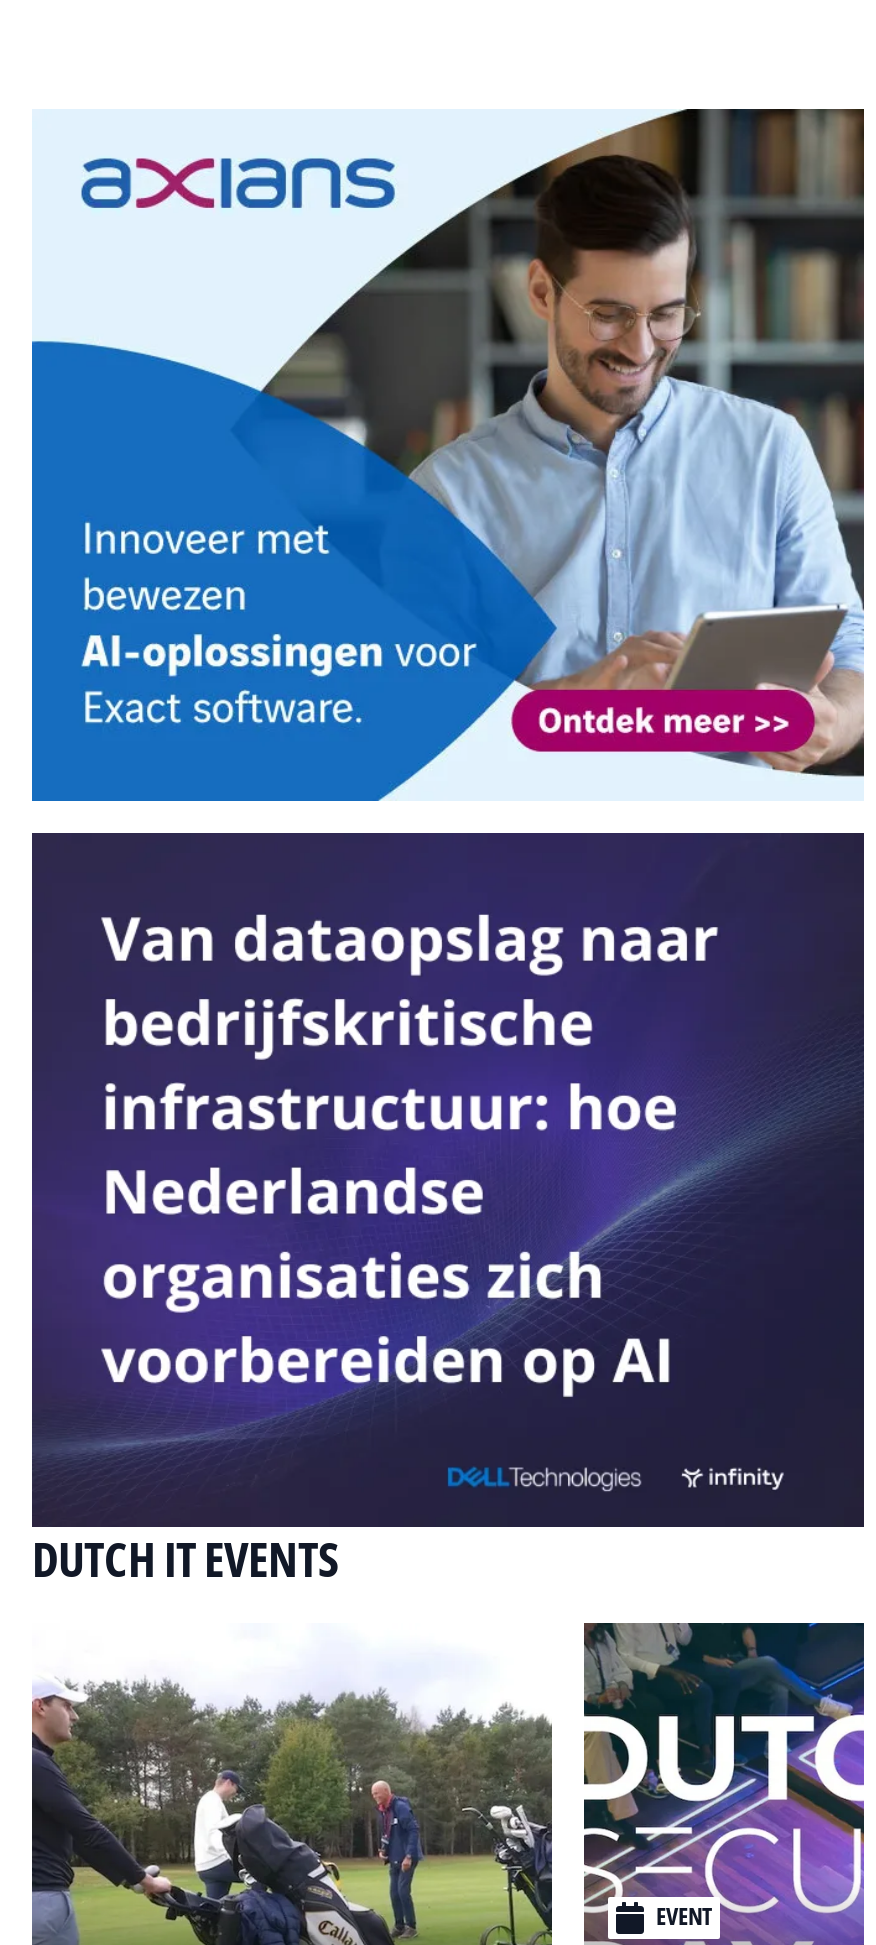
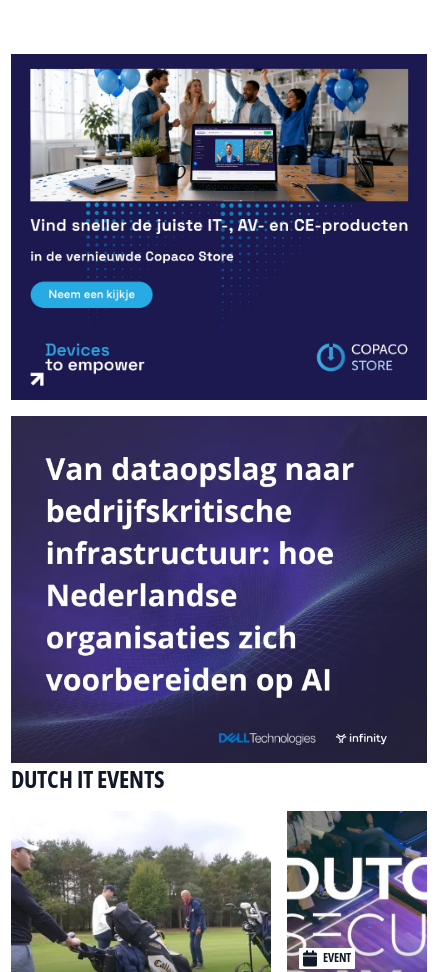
- [image]
+ [image]
